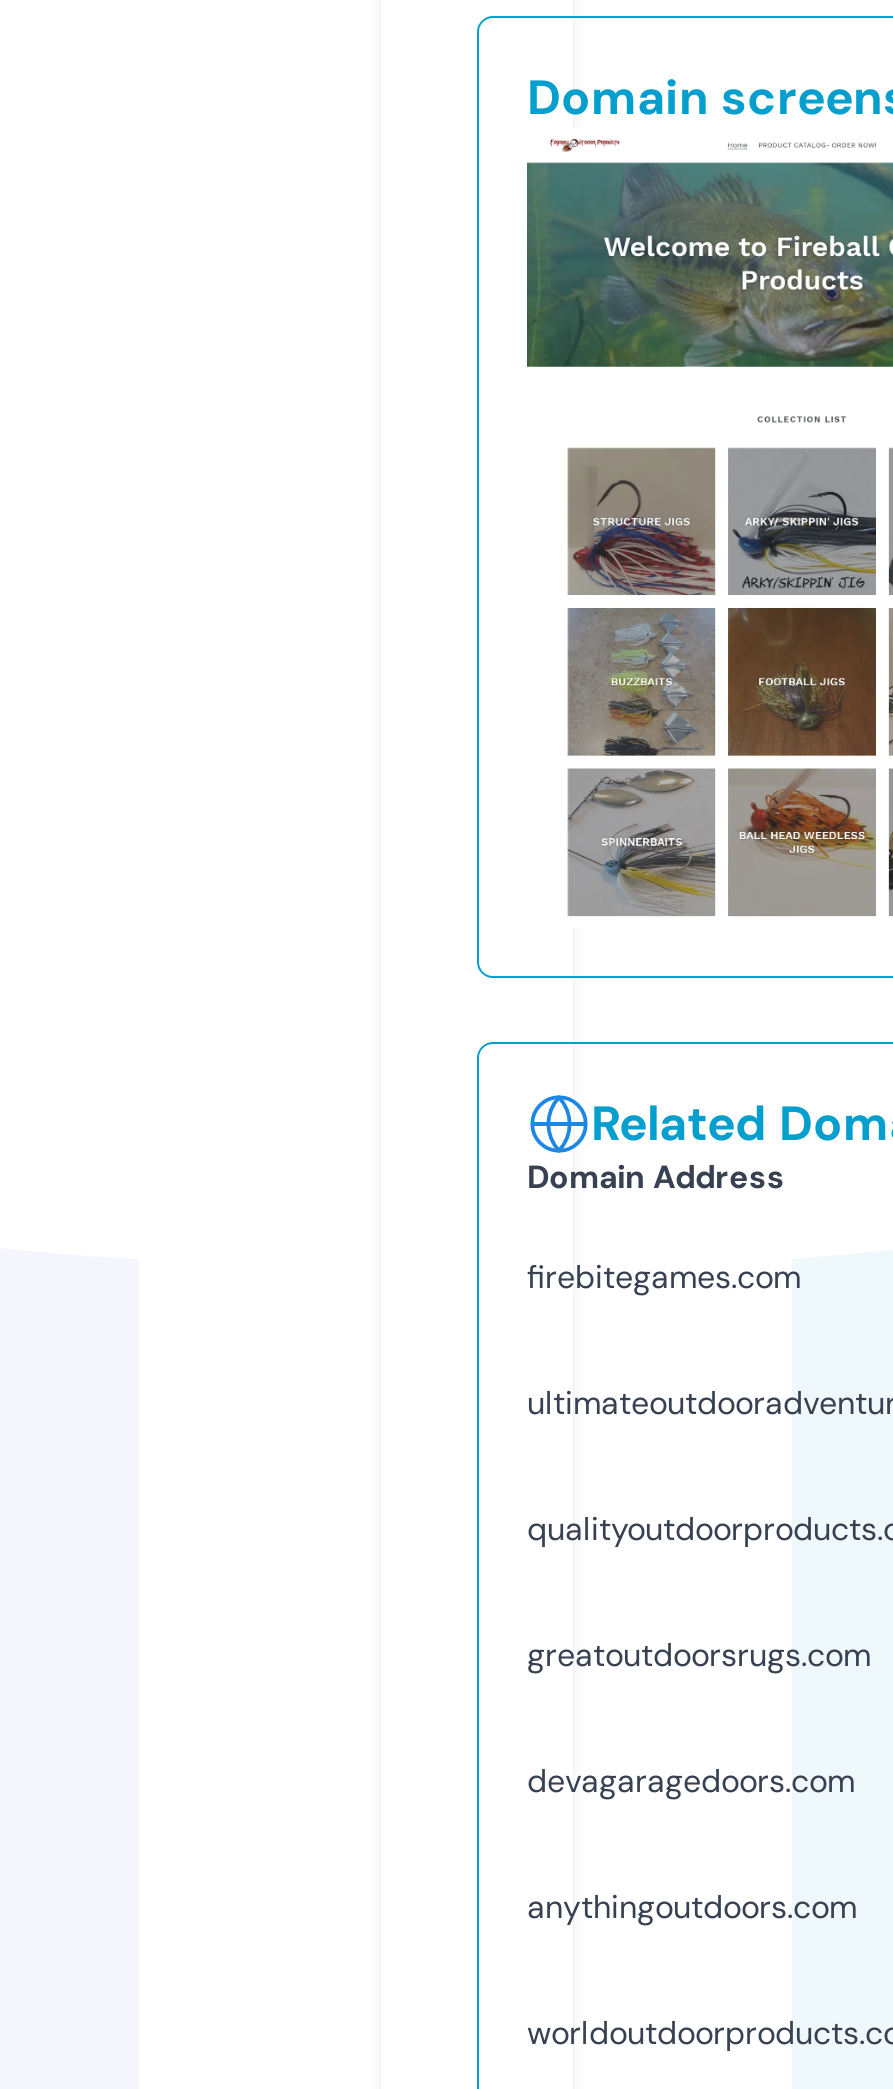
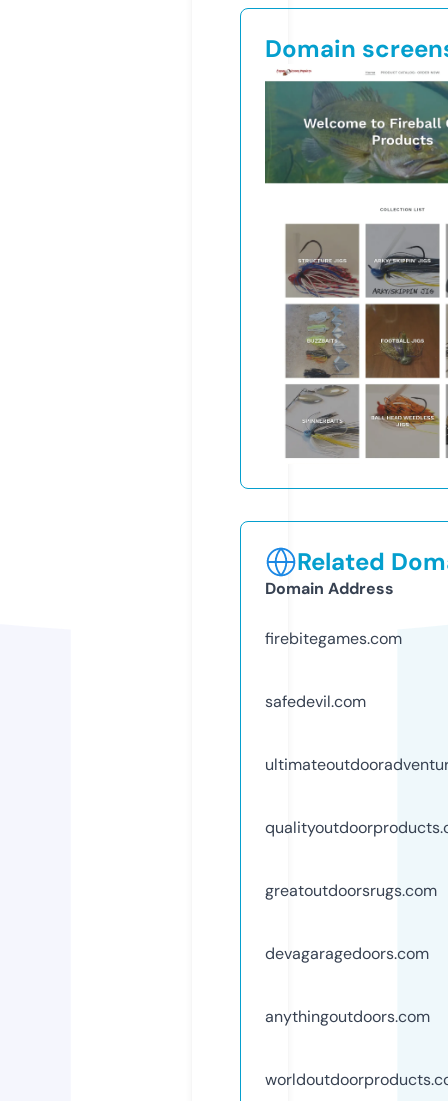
+ safedevil.com
